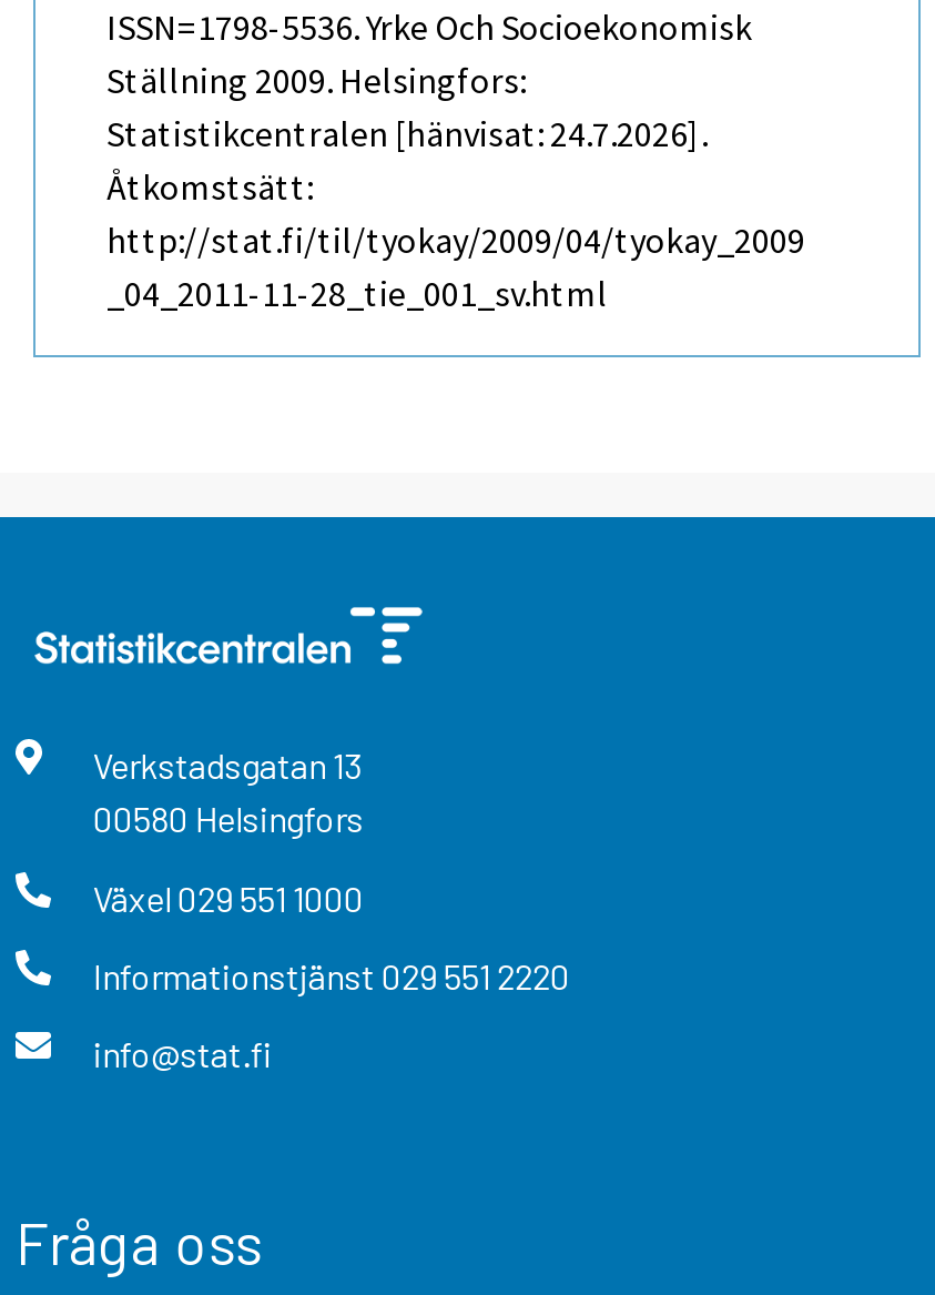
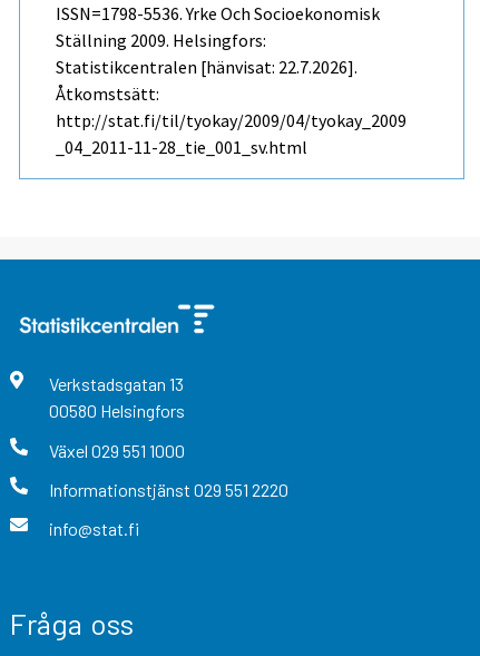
- Statistikcentralen [hänvisat: 24.7.2026].
+ Statistikcentralen [hänvisat: 22.7.2026].
